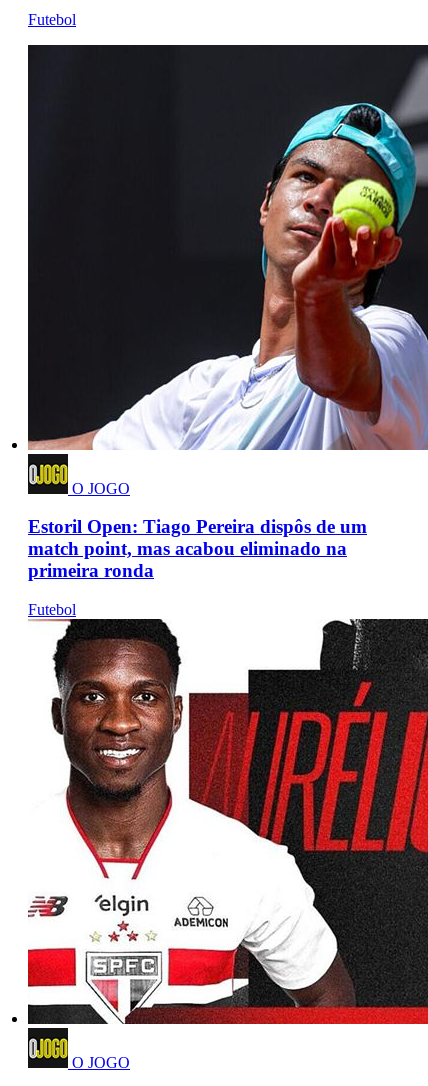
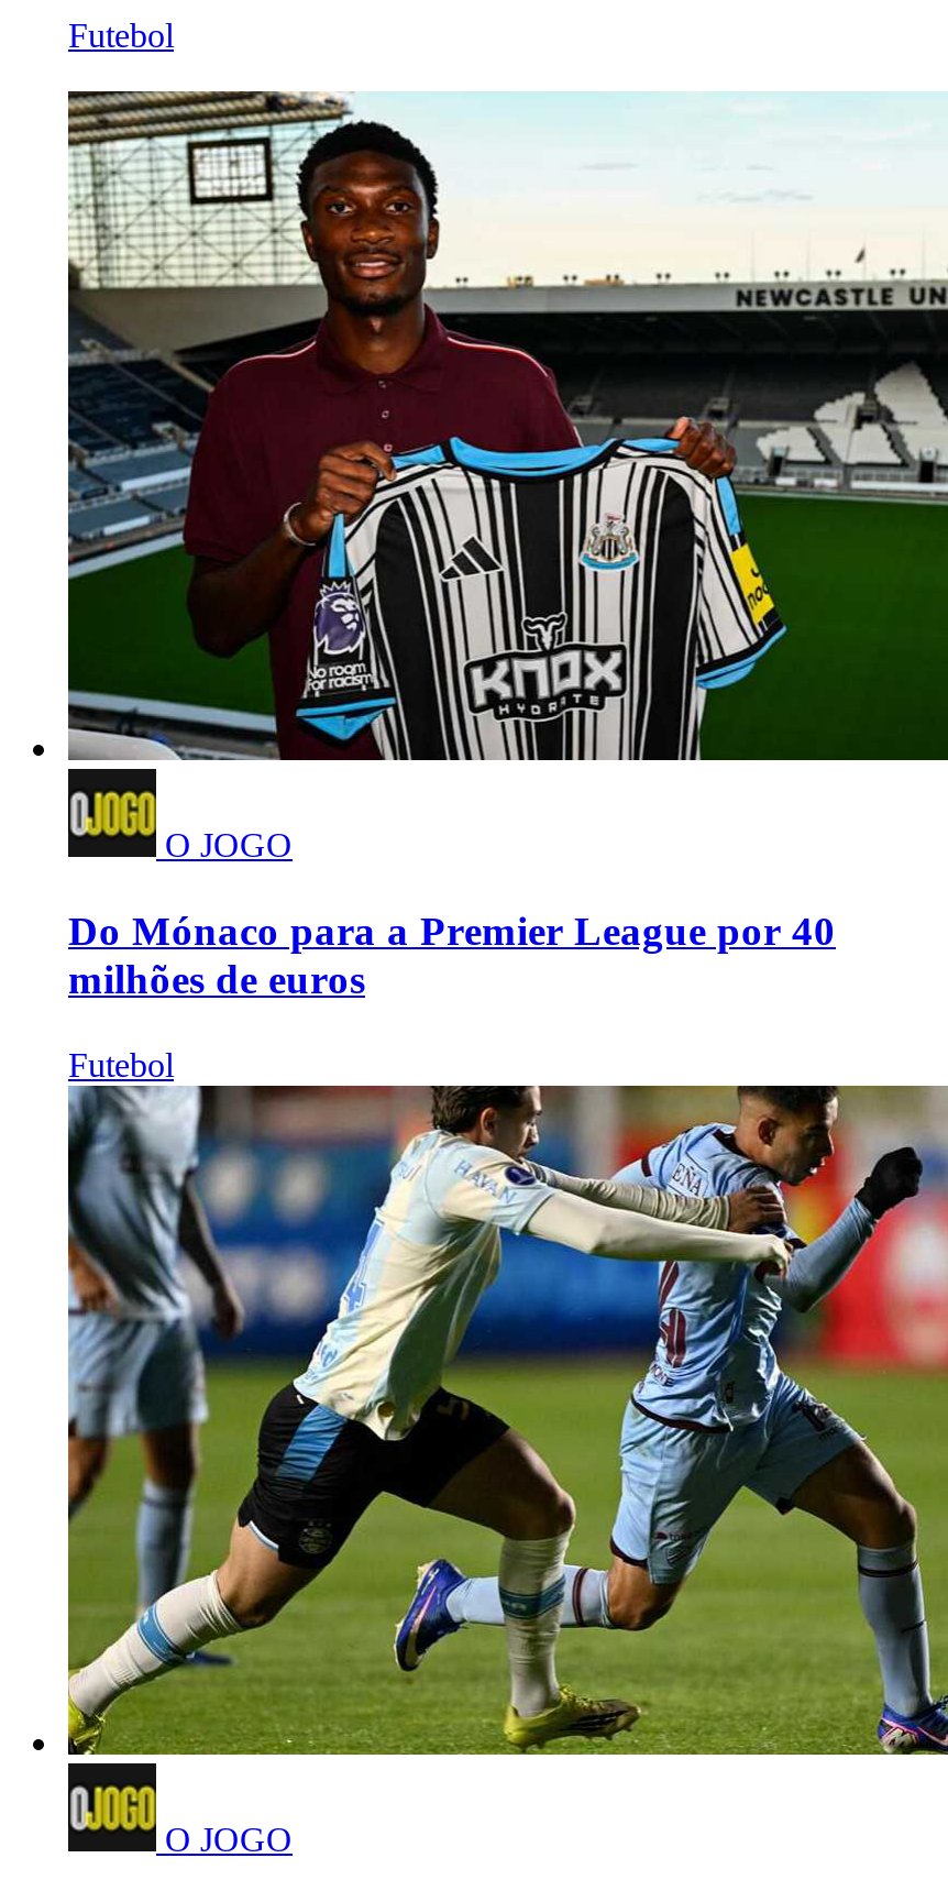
- [image]
+ [image]

- Estoril Open: Tiago Pereira dispôs de um
- match point, mas acabou eliminado na
- primeira ronda
+ Do Mónaco para a Premier League por 40
+ milhões de euros

- [image]
+ [image]
